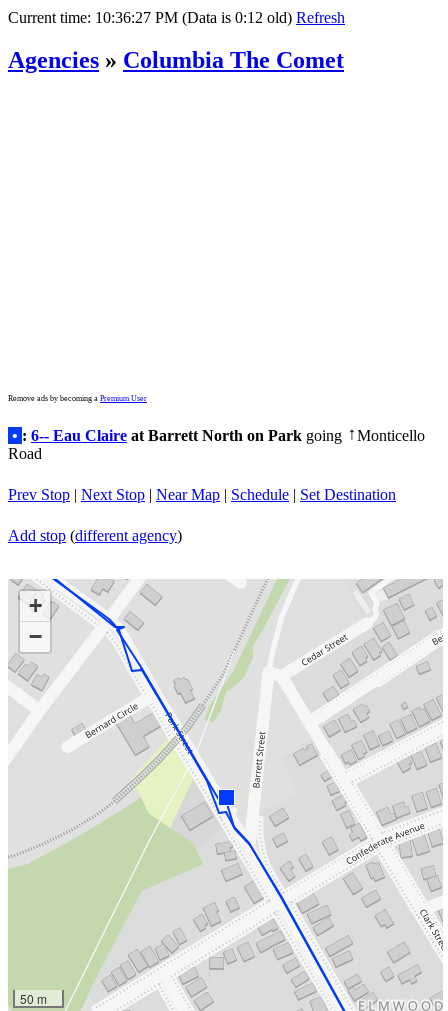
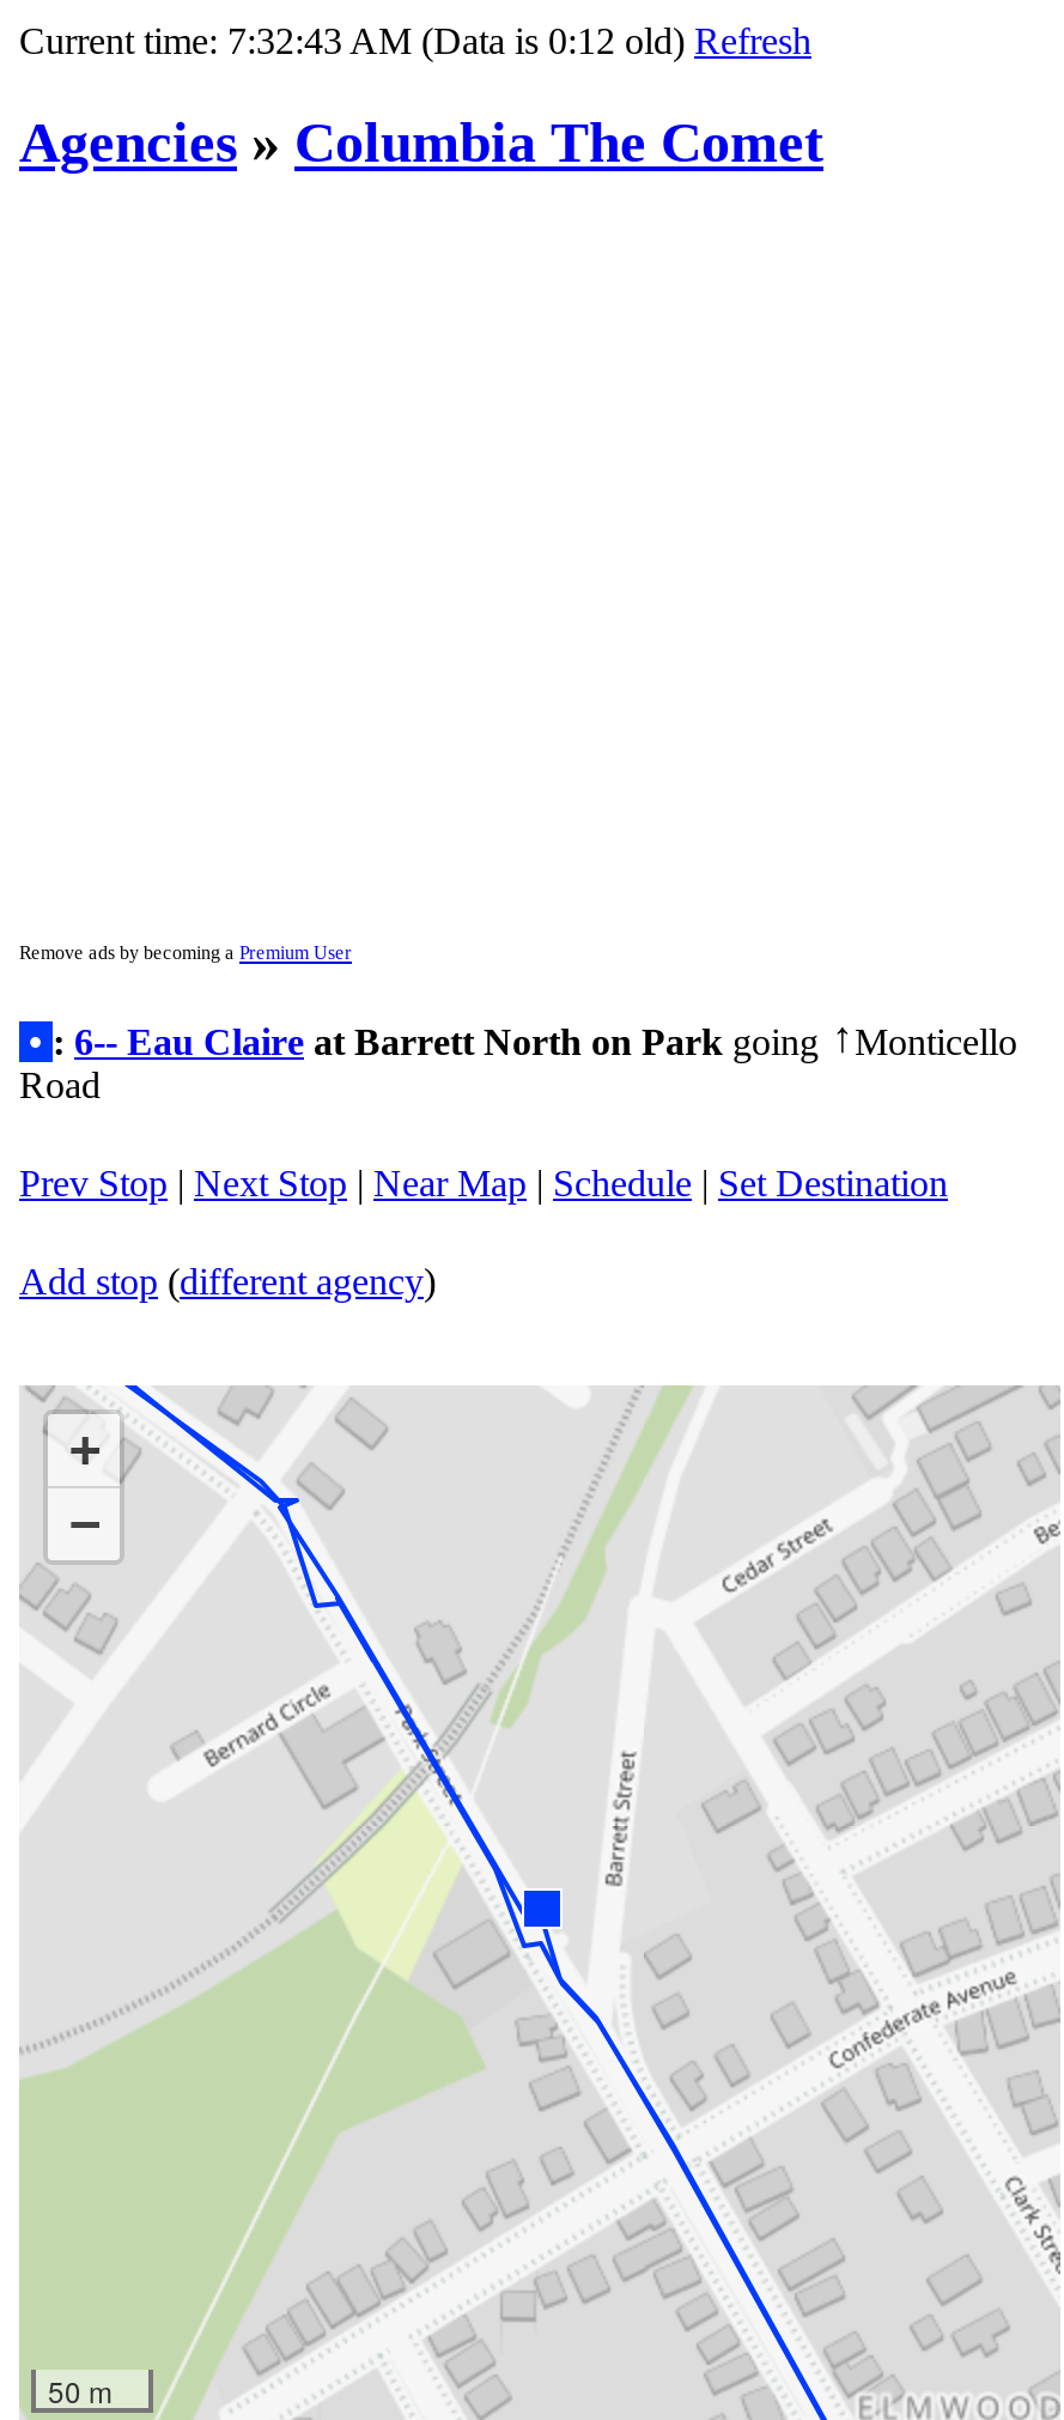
- Current time: 10:36:27 PM (Data is 0:12 old) Refresh
+ Current time: 7:32:43 AM (Data is 0:12 old) Refresh
